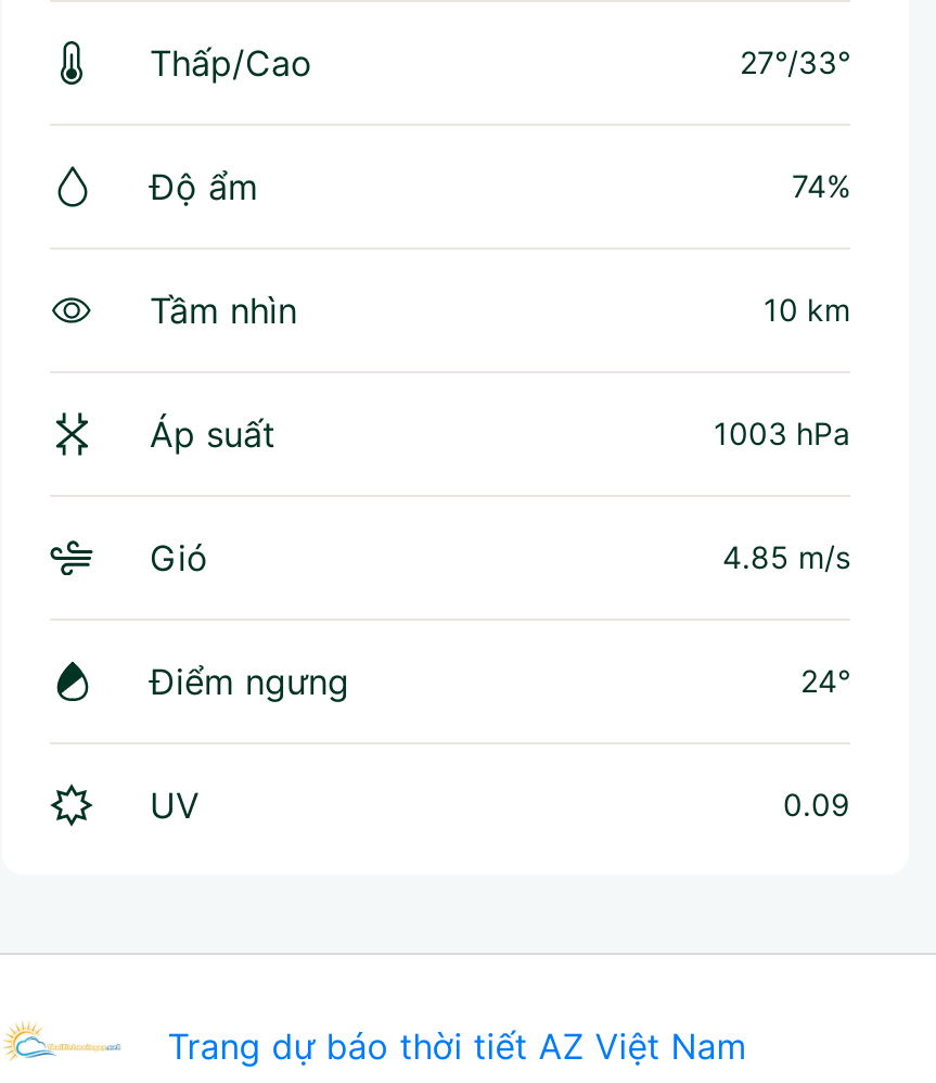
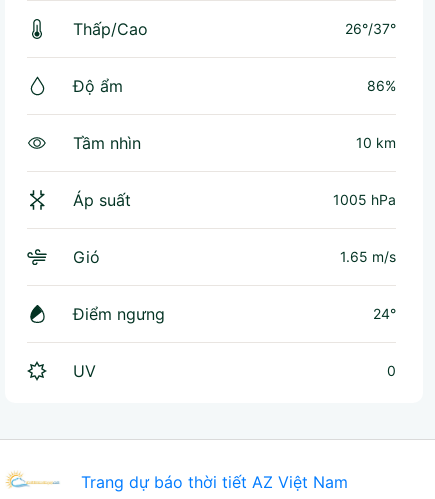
- 27°/33°
+ 26°/37°

- 74%
+ 86%

- 1003 hPa
+ 1005 hPa

- 4.85 m/s
+ 1.65 m/s

- 0.09
+ 0
